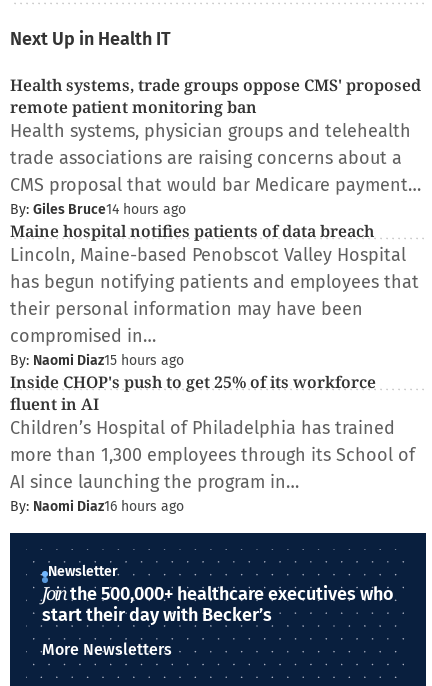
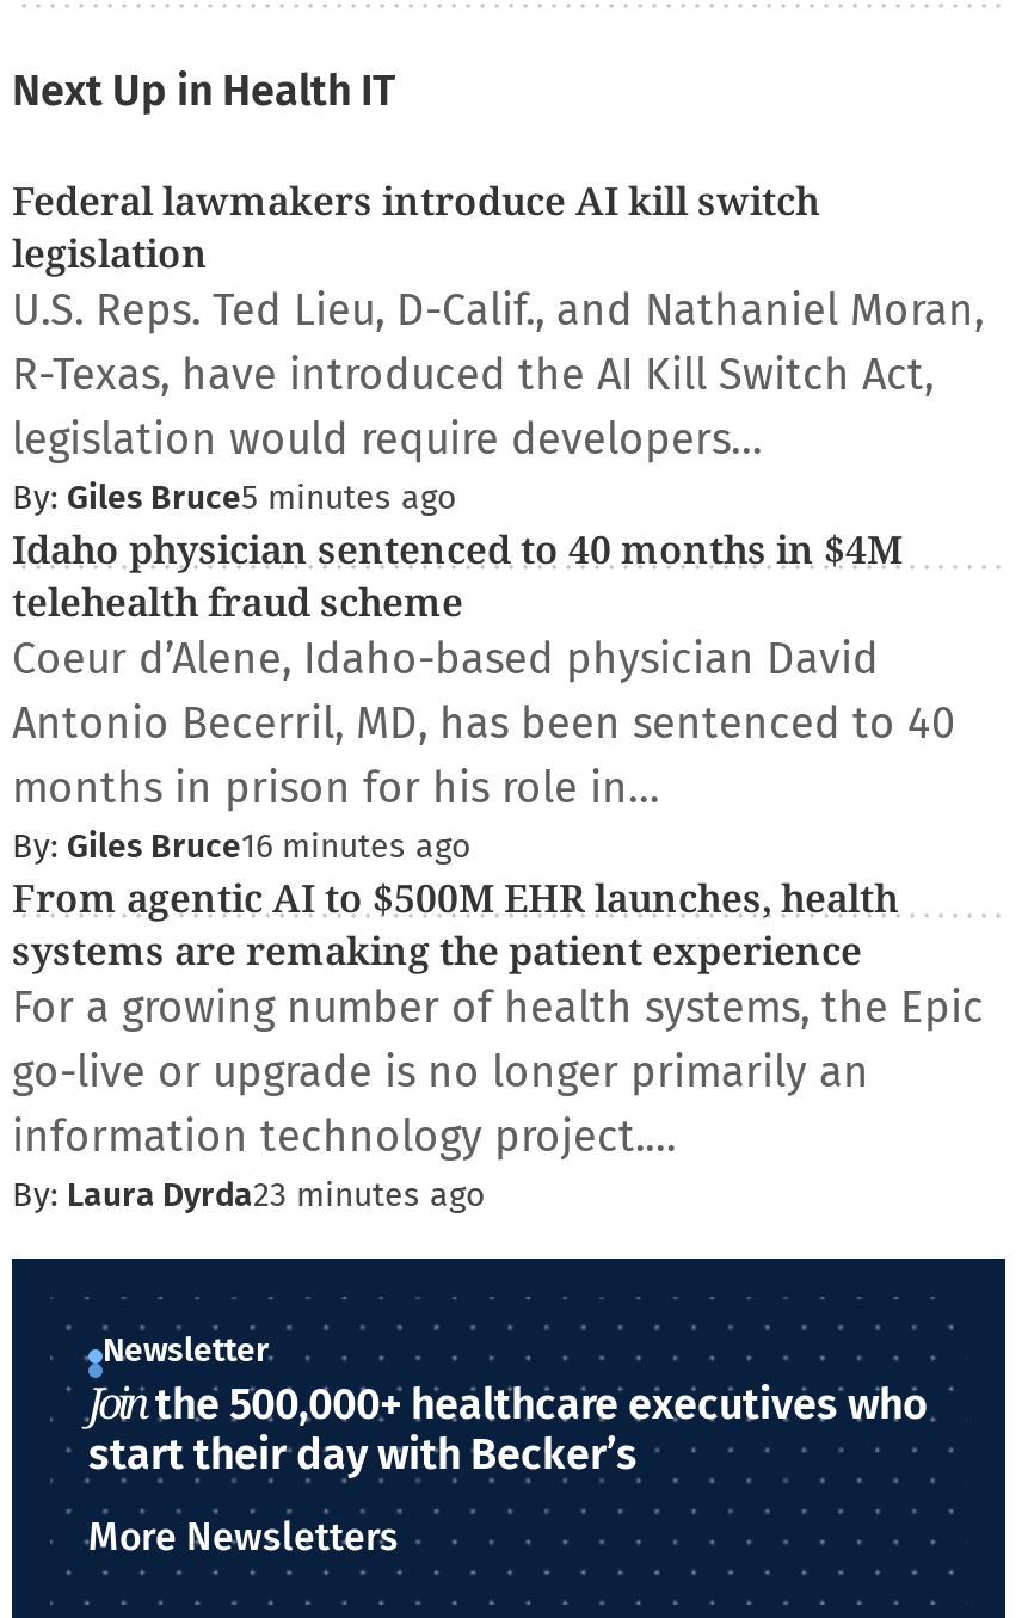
- Health systems, trade groups oppose CMS' proposed
- remote patient monitoring ban
- Health systems, physician groups and telehealth
- trade associations are raising concerns about a
- CMS proposal that would bar Medicare payment…
- By: Giles Bruce14 hours ago
- Maine hospital notifies patients of data breach
- Lincoln, Maine-based Penobscot Valley Hospital
- has begun notifying patients and employees that
- their personal information may have been
- compromised in…
- By: Naomi Diaz15 hours ago
- Inside CHOP's push to get 25% of its workforce
- fluent in AI
- Children’s Hospital of Philadelphia has trained
- more than 1,300 employees through its School of
- AI since launching the program in…
- By: Naomi Diaz16 hours ago
+ Federal lawmakers introduce AI kill switch
+ legislation
+ U.S. Reps. Ted Lieu, D-Calif., and Nathaniel Moran,
+ R-Texas, have introduced the AI Kill Switch Act,
+ legislation would require developers…
+ By: Giles Bruce
+ Idaho physician sentenced to 40 months in $4M
+ telehealth fraud scheme
+ Coeur d’Alene, Idaho-based physician David
+ Antonio Becerril, MD, has been sentenced to 40
+ months in prison for his role in…
+ By: Giles Bruce
+ From agentic AI to $500M EHR launches, health
+ systems are remaking the patient experience
+ For a growing number of health systems, the Epic
+ go-live or upgrade is no longer primarily an
+ information technology project.…
+ By: Laura Dyrda
